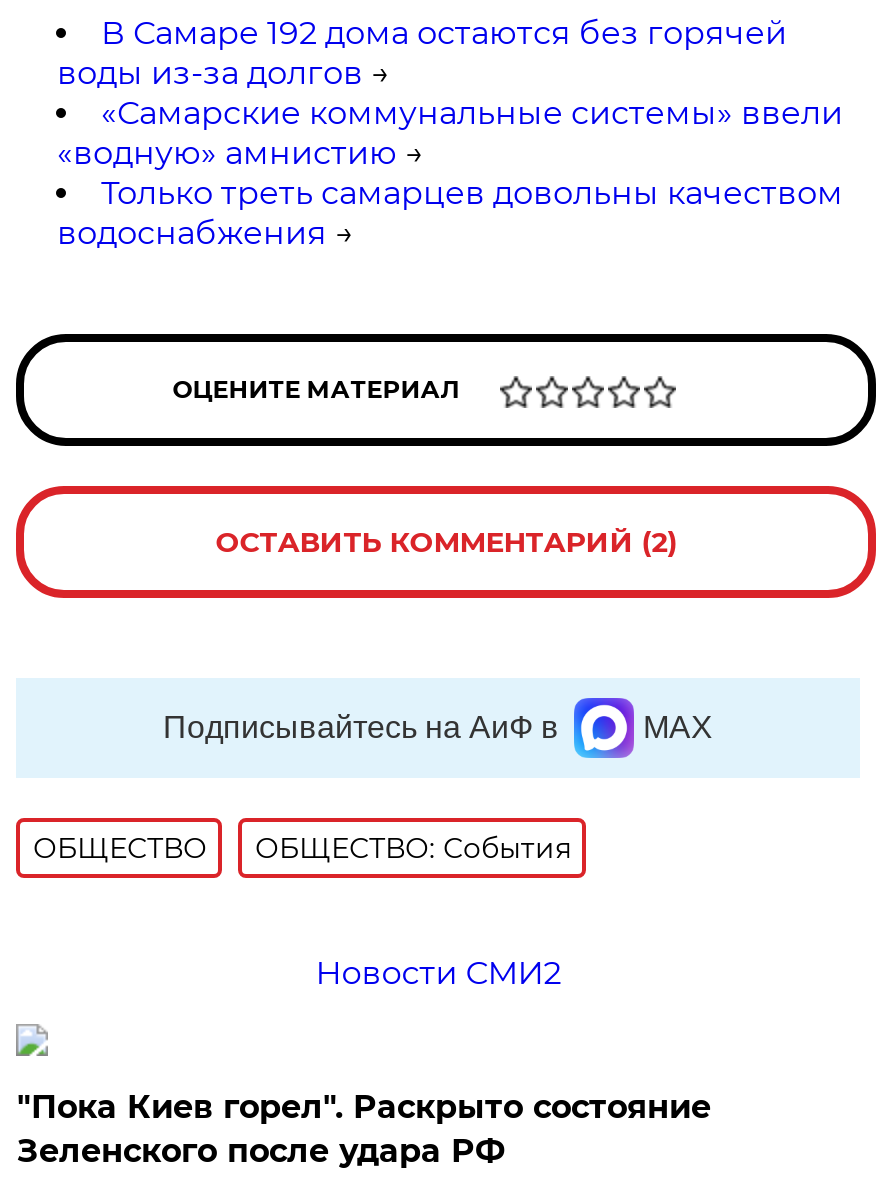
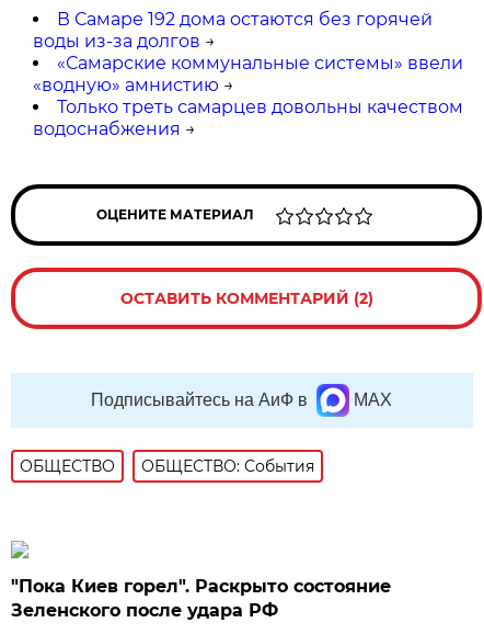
- Новости СМИ2
